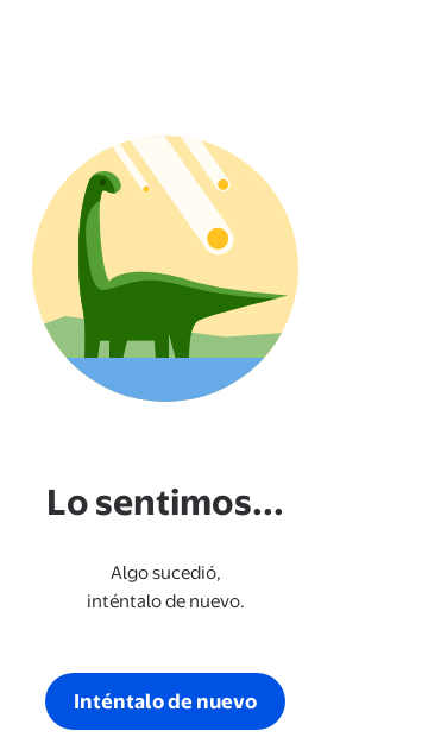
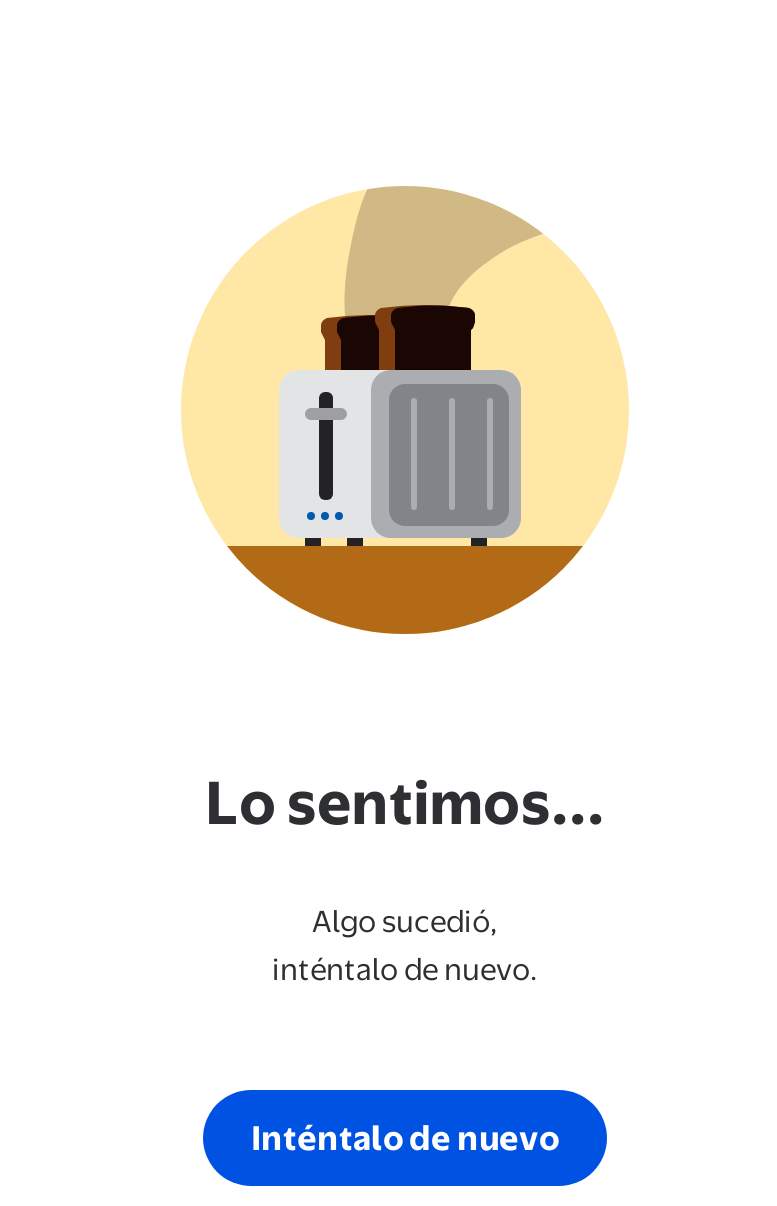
- [image]
+ [image]
